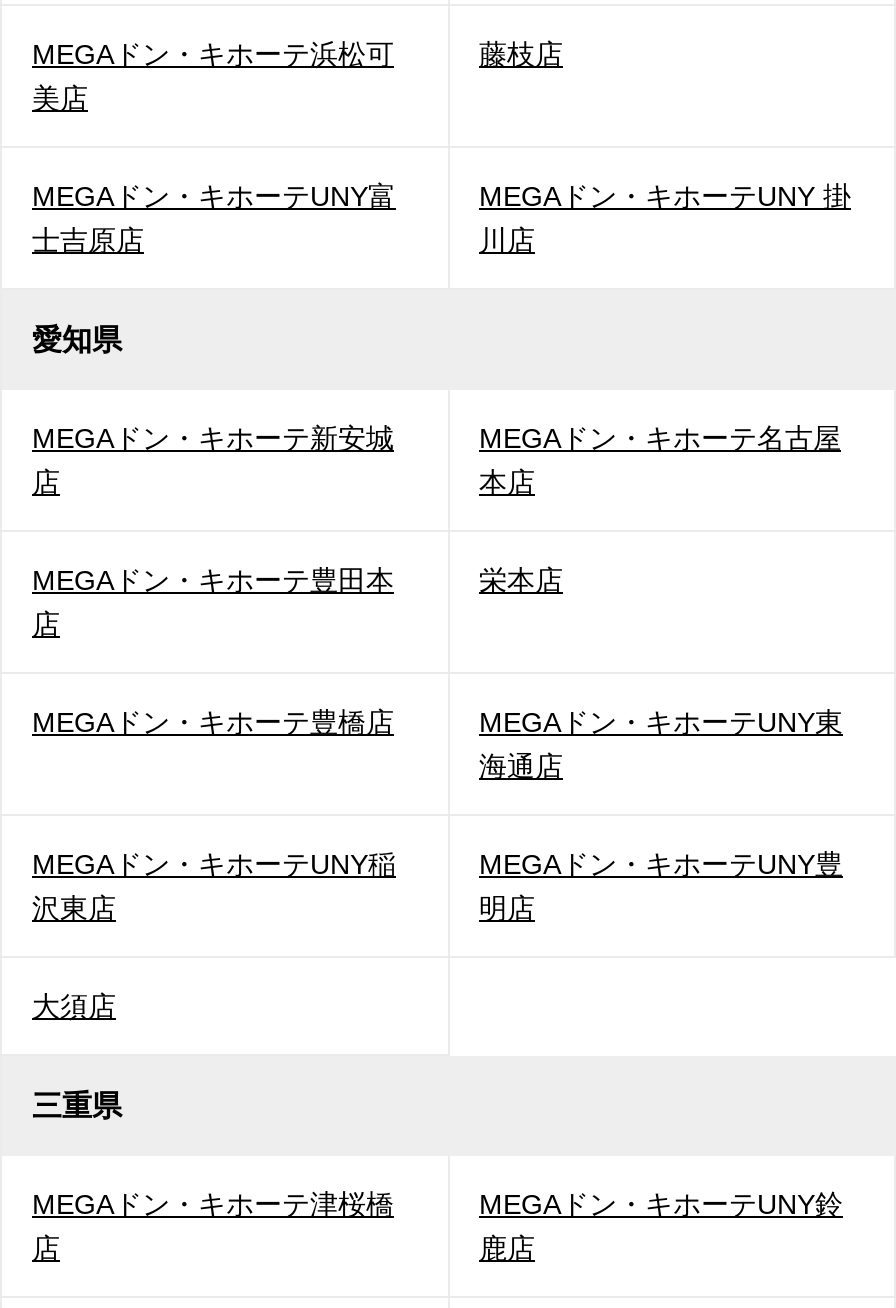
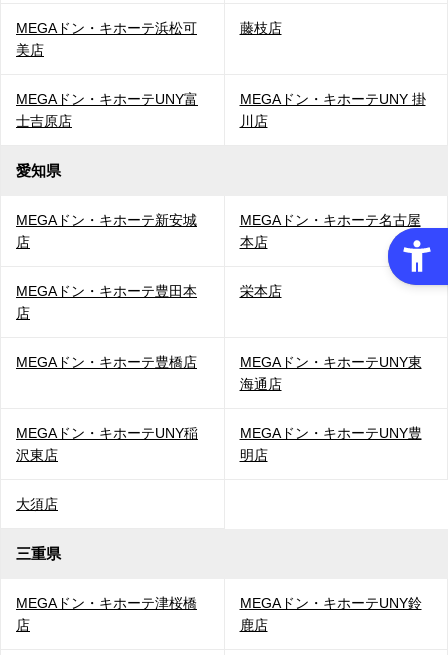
+ [image]
